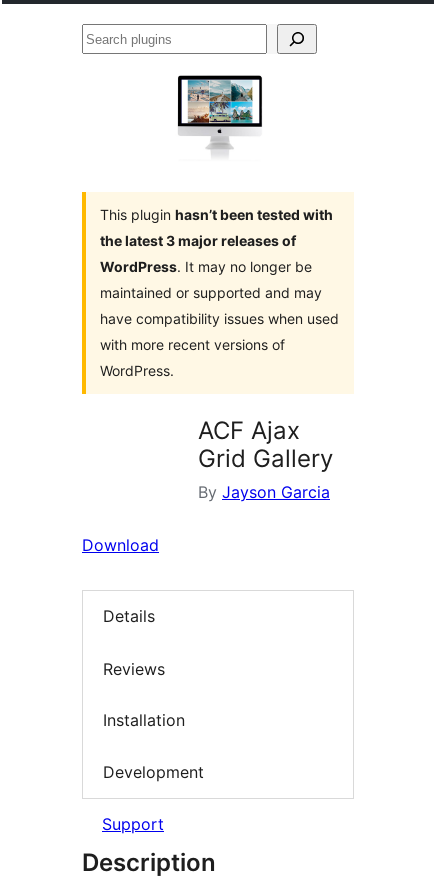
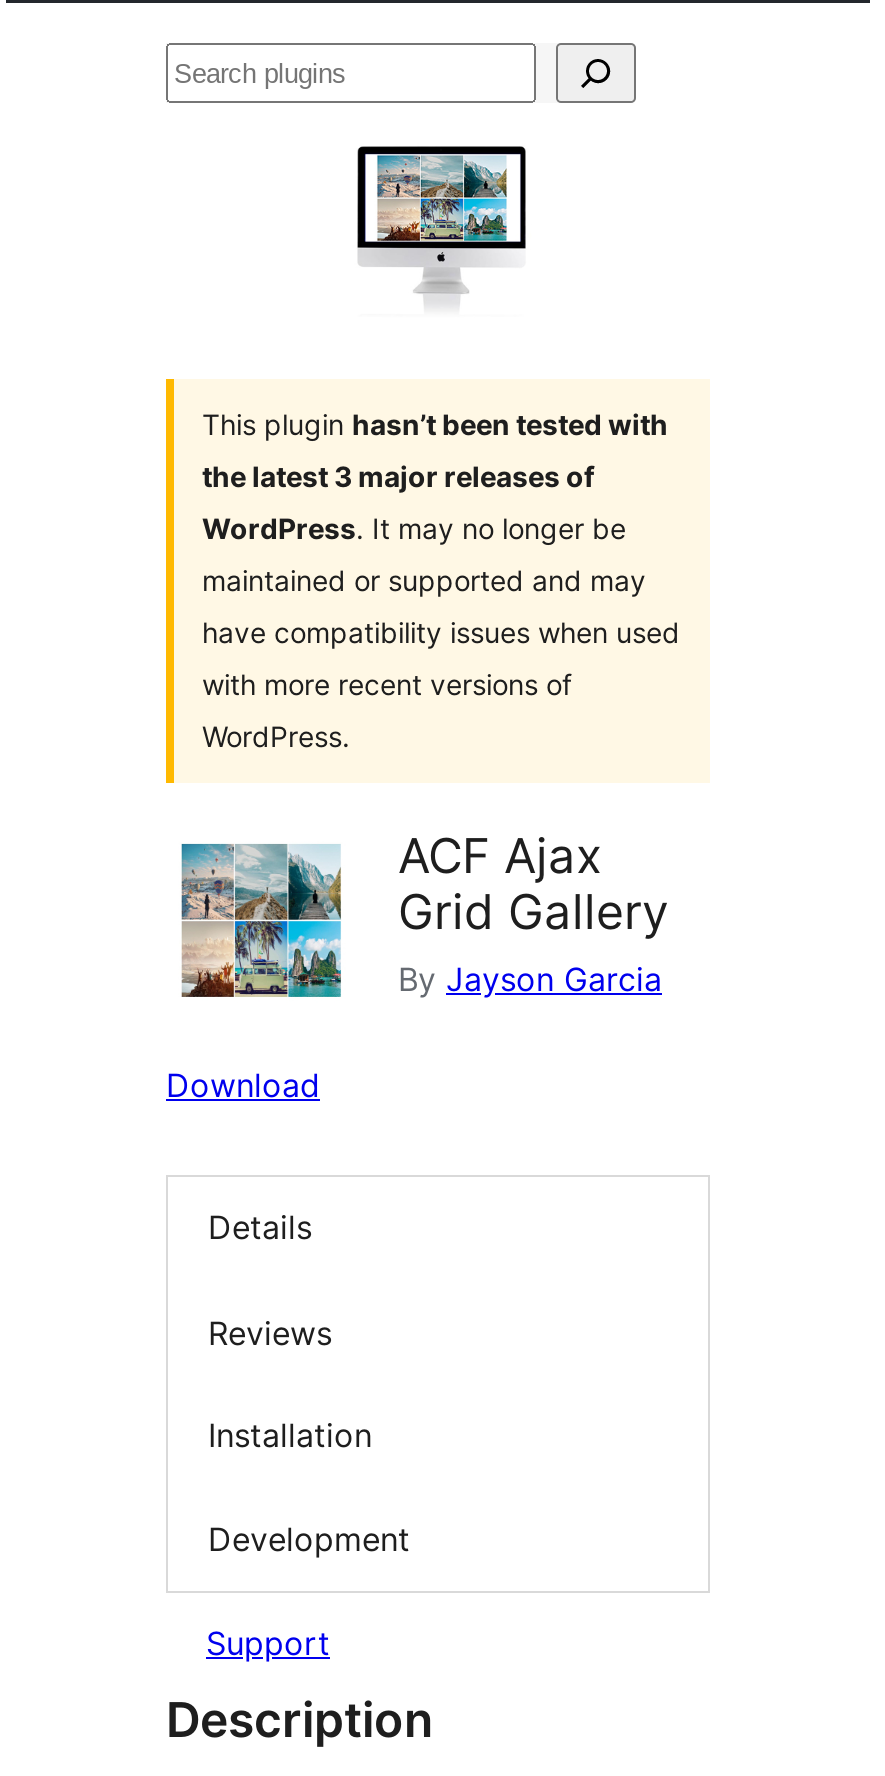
+ [image]
